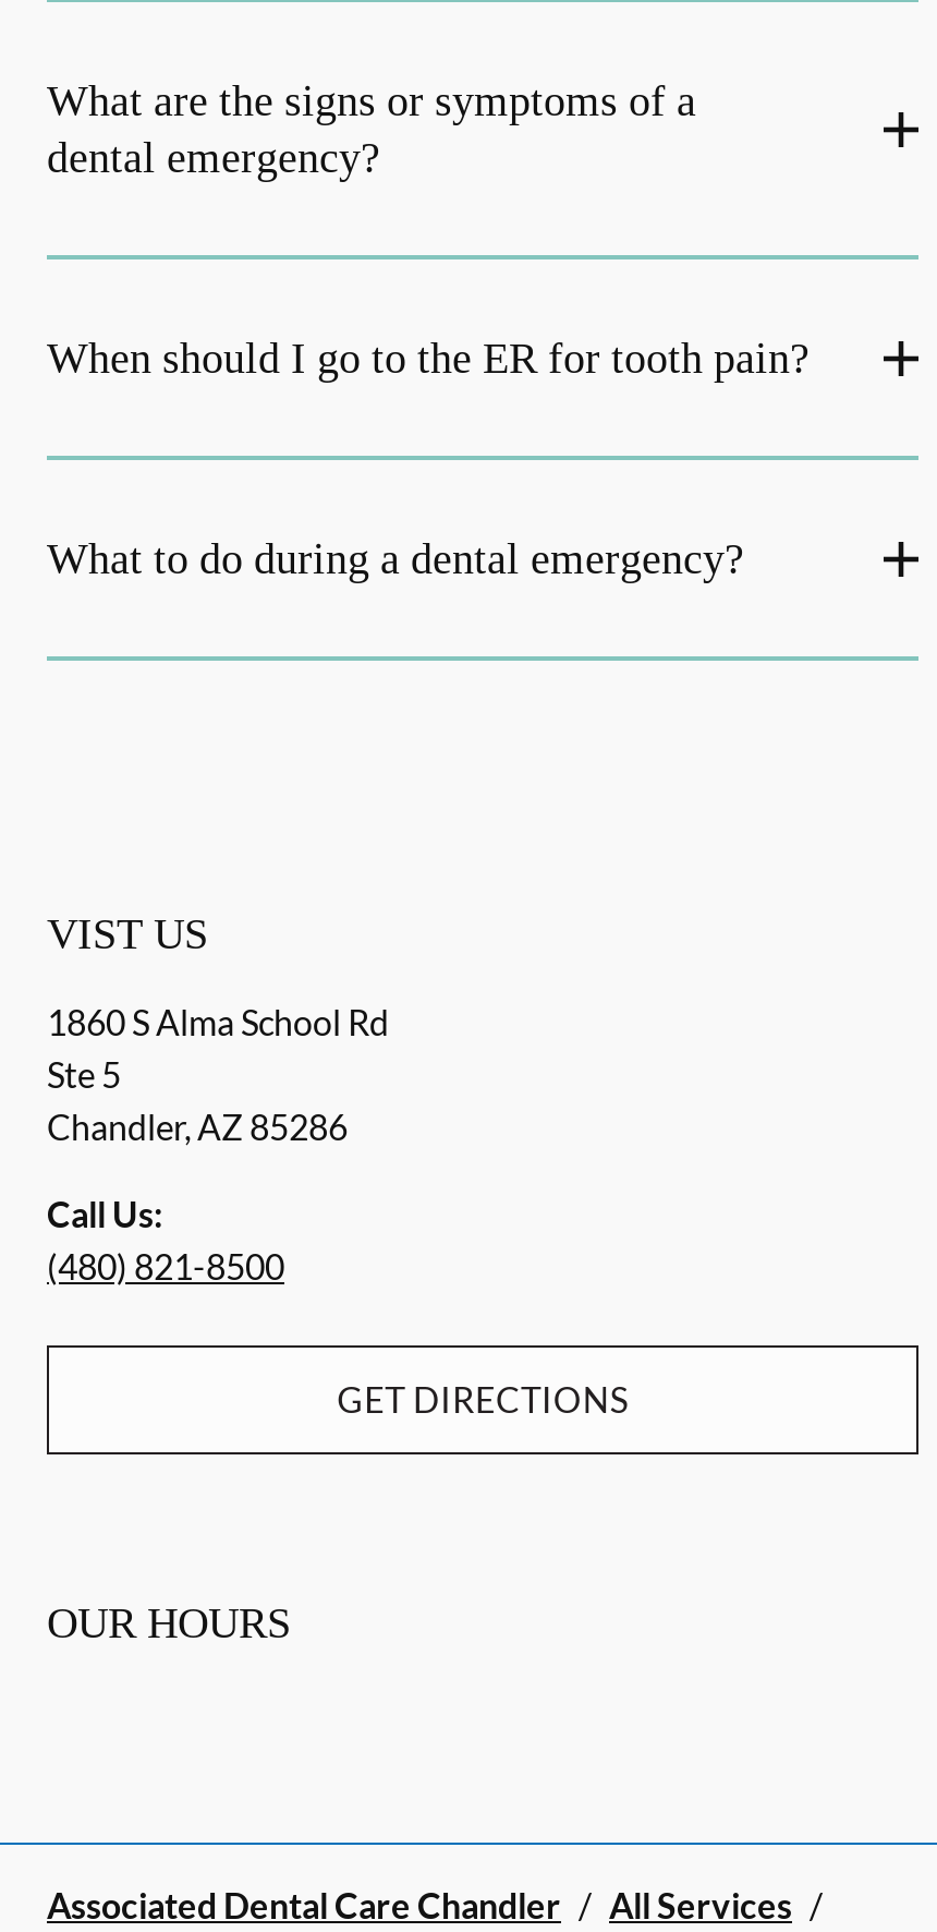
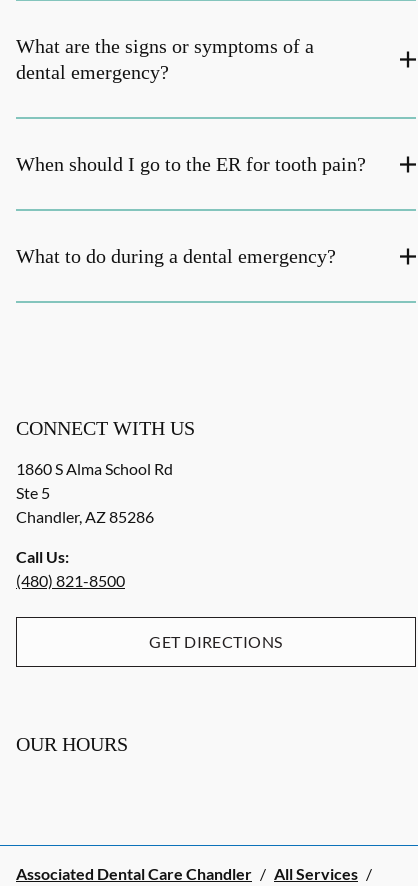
- VIST US
+ CONNECT WITH US
